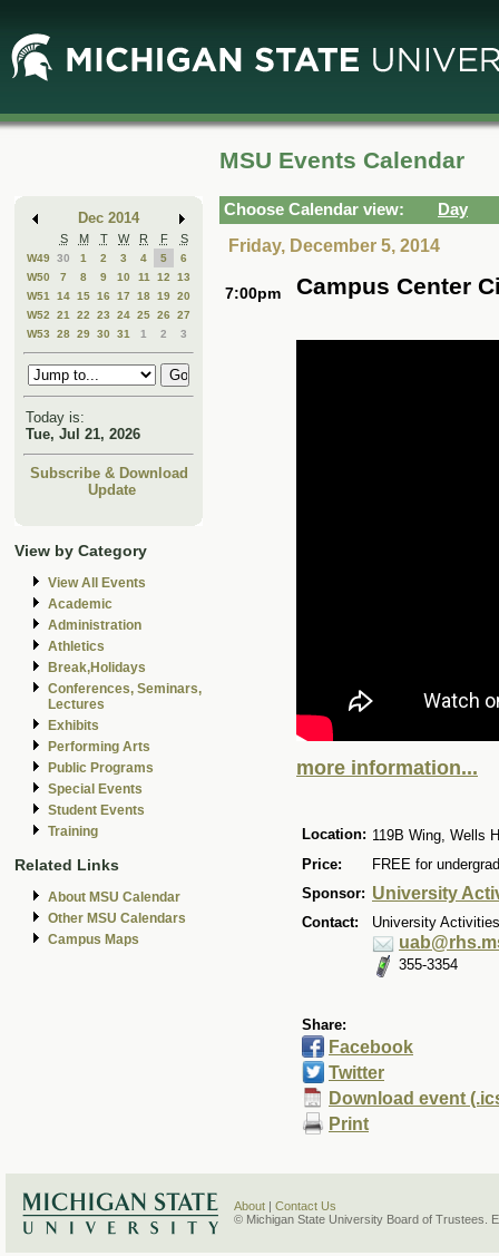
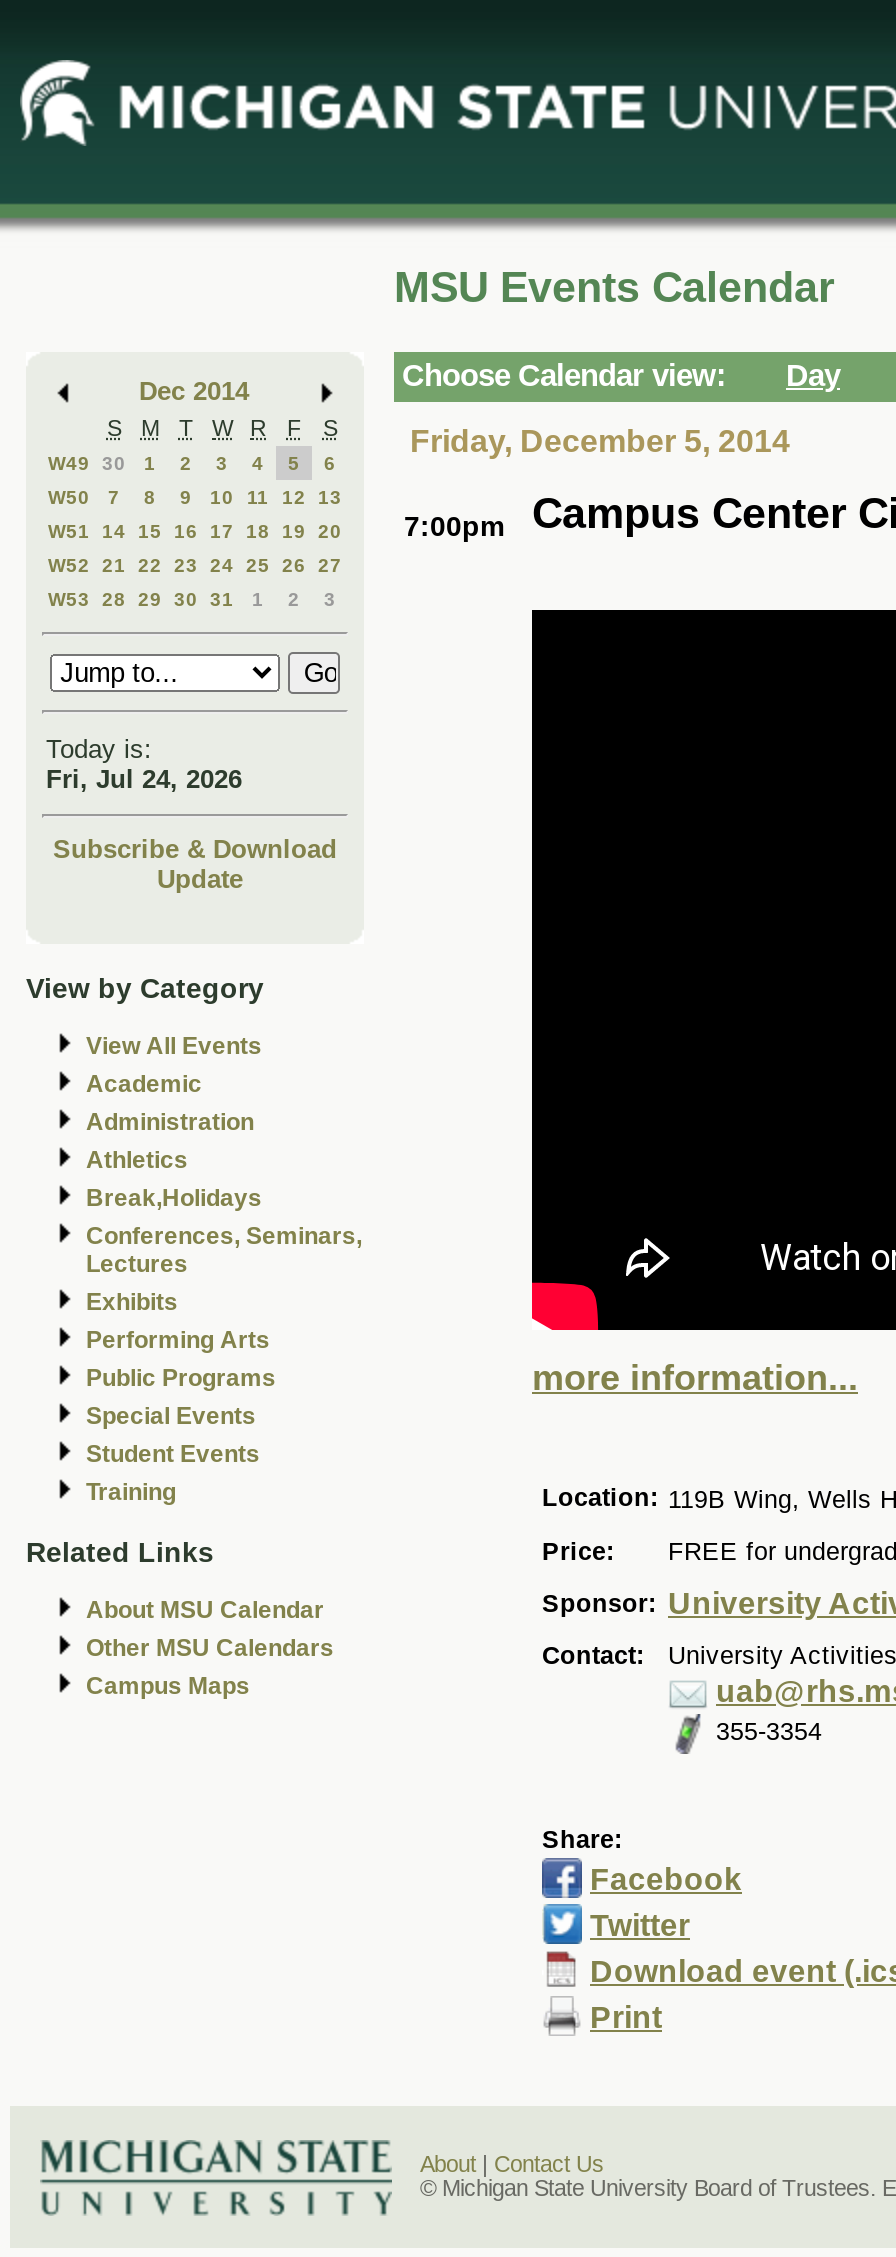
- Tue, Jul 21, 2026
+ Fri, Jul 24, 2026
